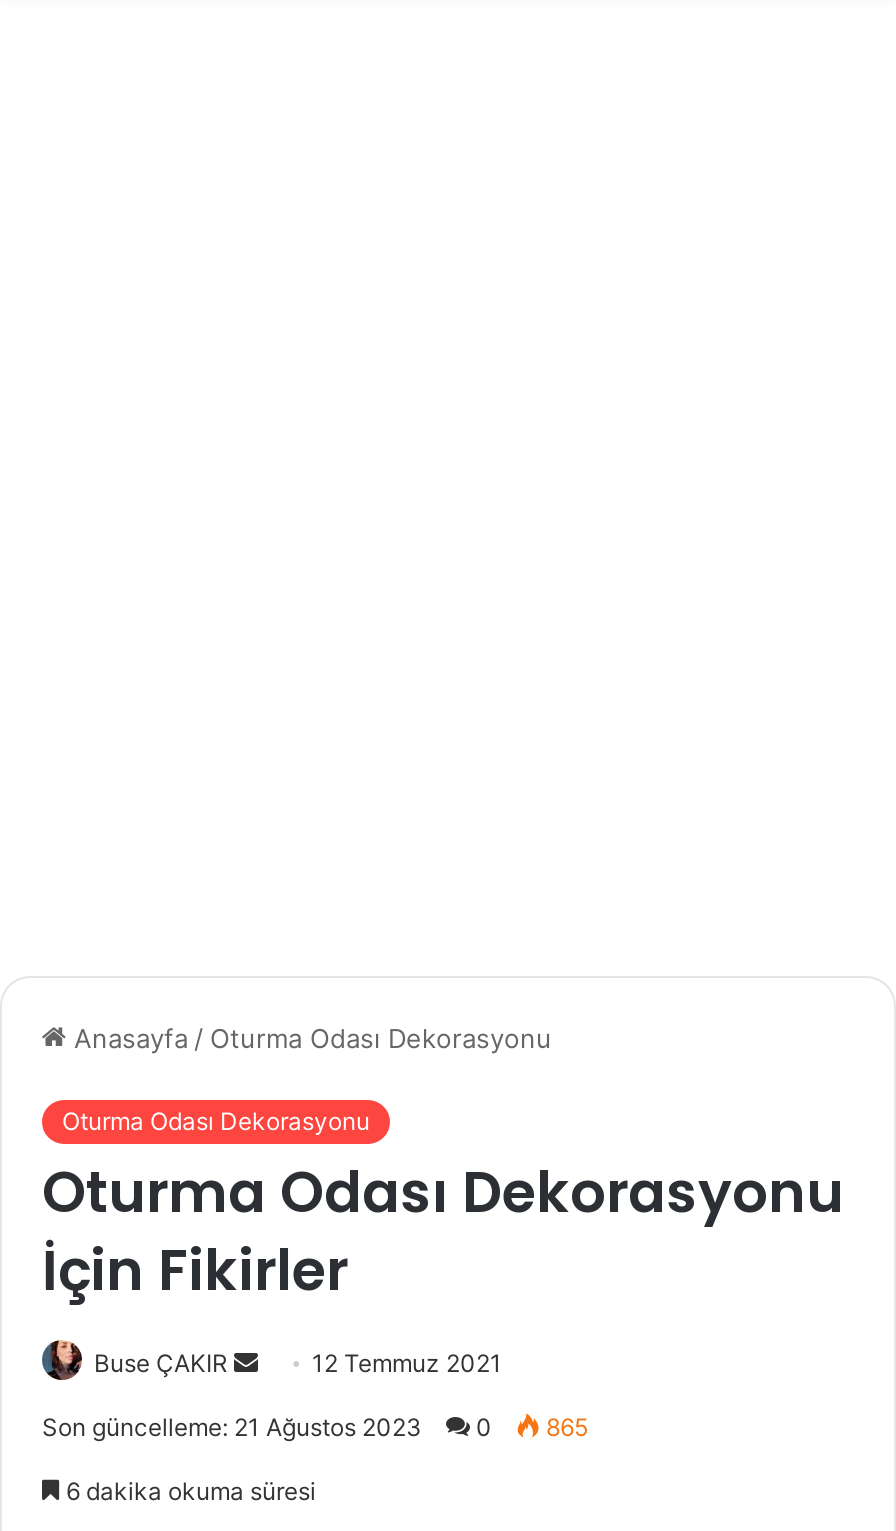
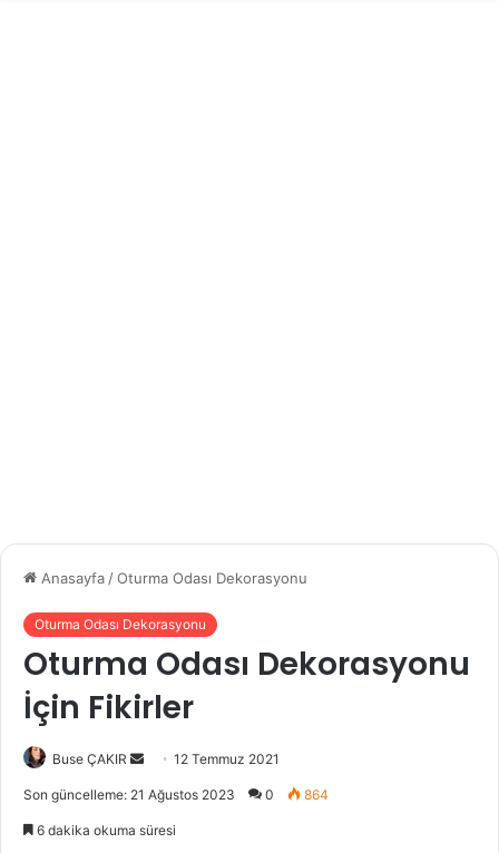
- Son güncelleme: 21 Ağustos 2023 0 865
+ Son güncelleme: 21 Ağustos 2023 0 864
